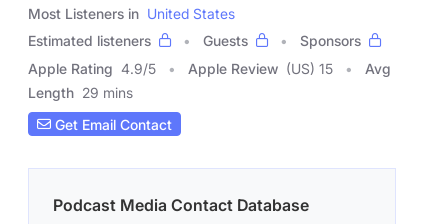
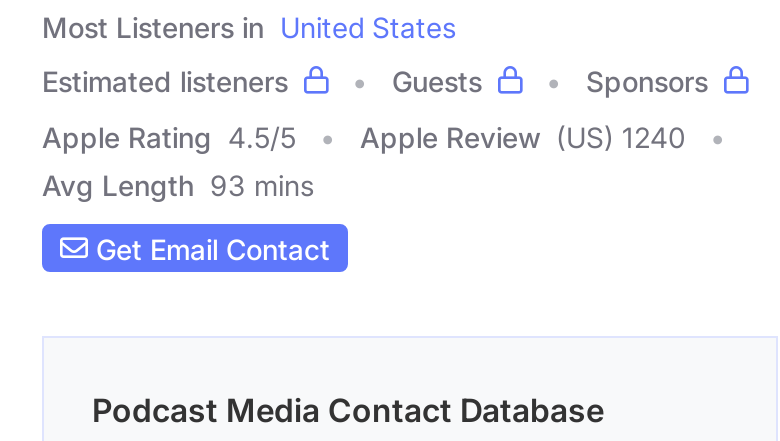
- Apple Rating 4.9/5
- Apple Review (US) 15
- Avg
- Length 29 mins
+ Apple Rating 4.5/5
+ Apple Review (US) 1240
+ Avg Length 93 mins
